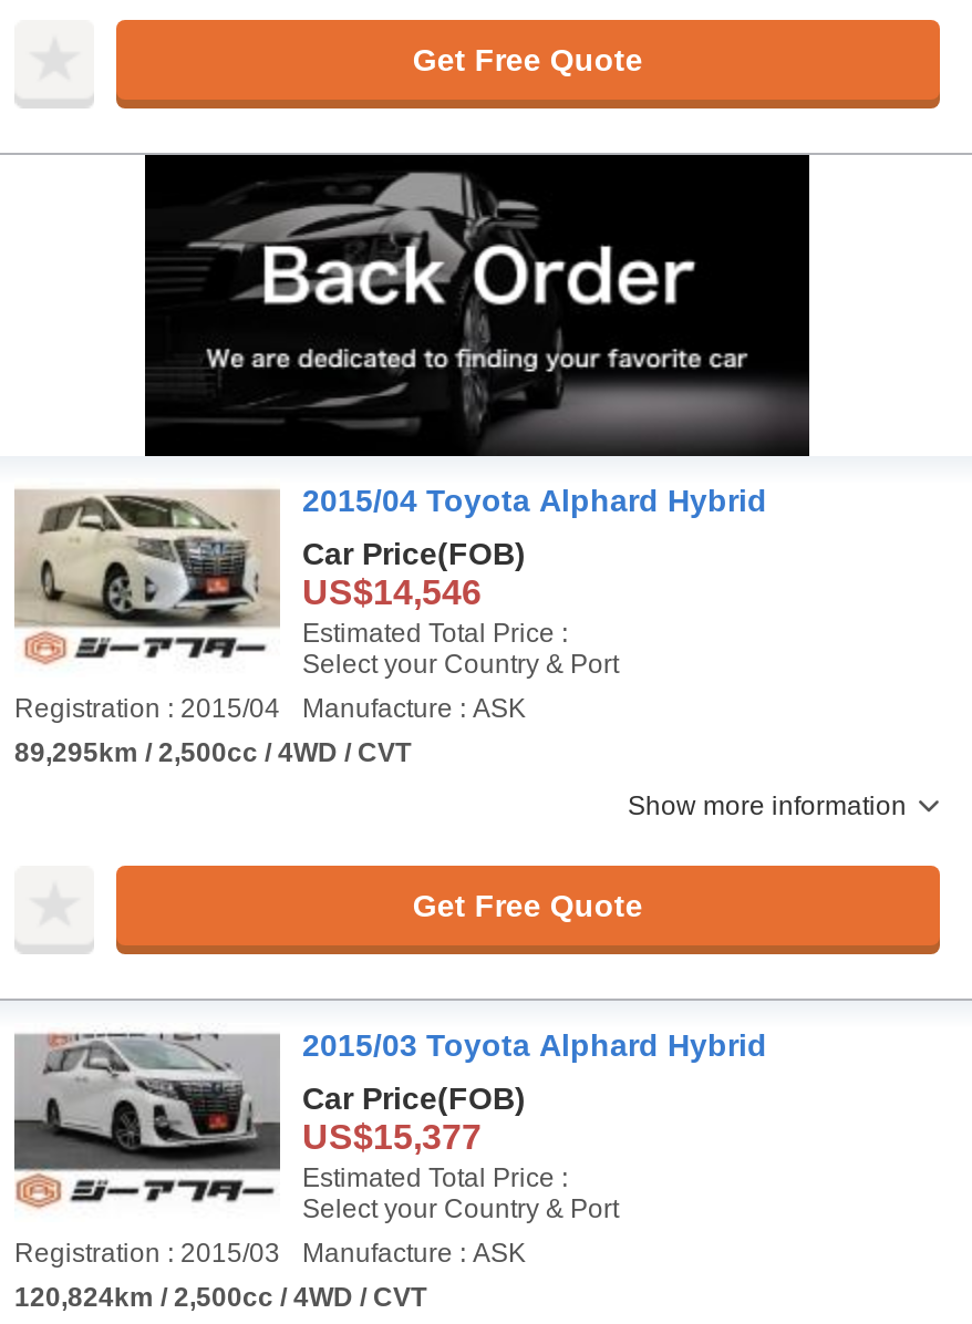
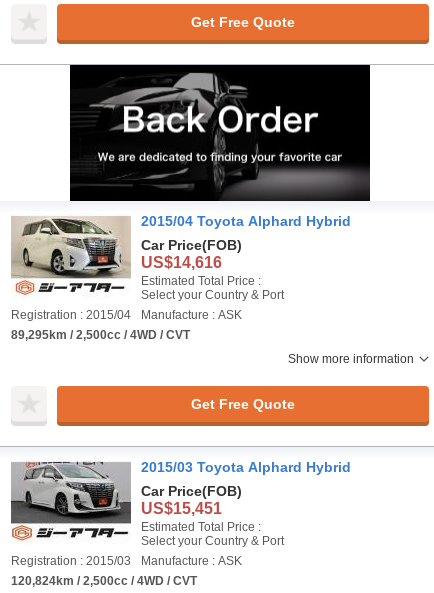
- US$14,546
+ US$14,616

- US$15,377
+ US$15,451
